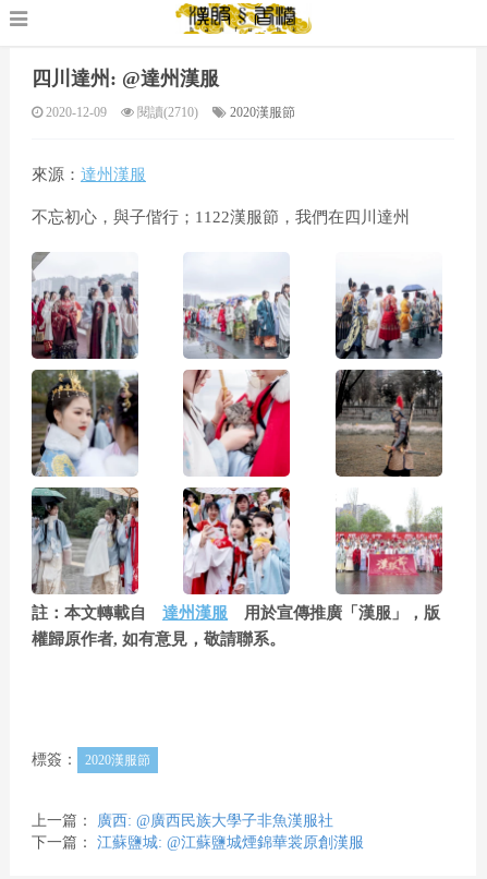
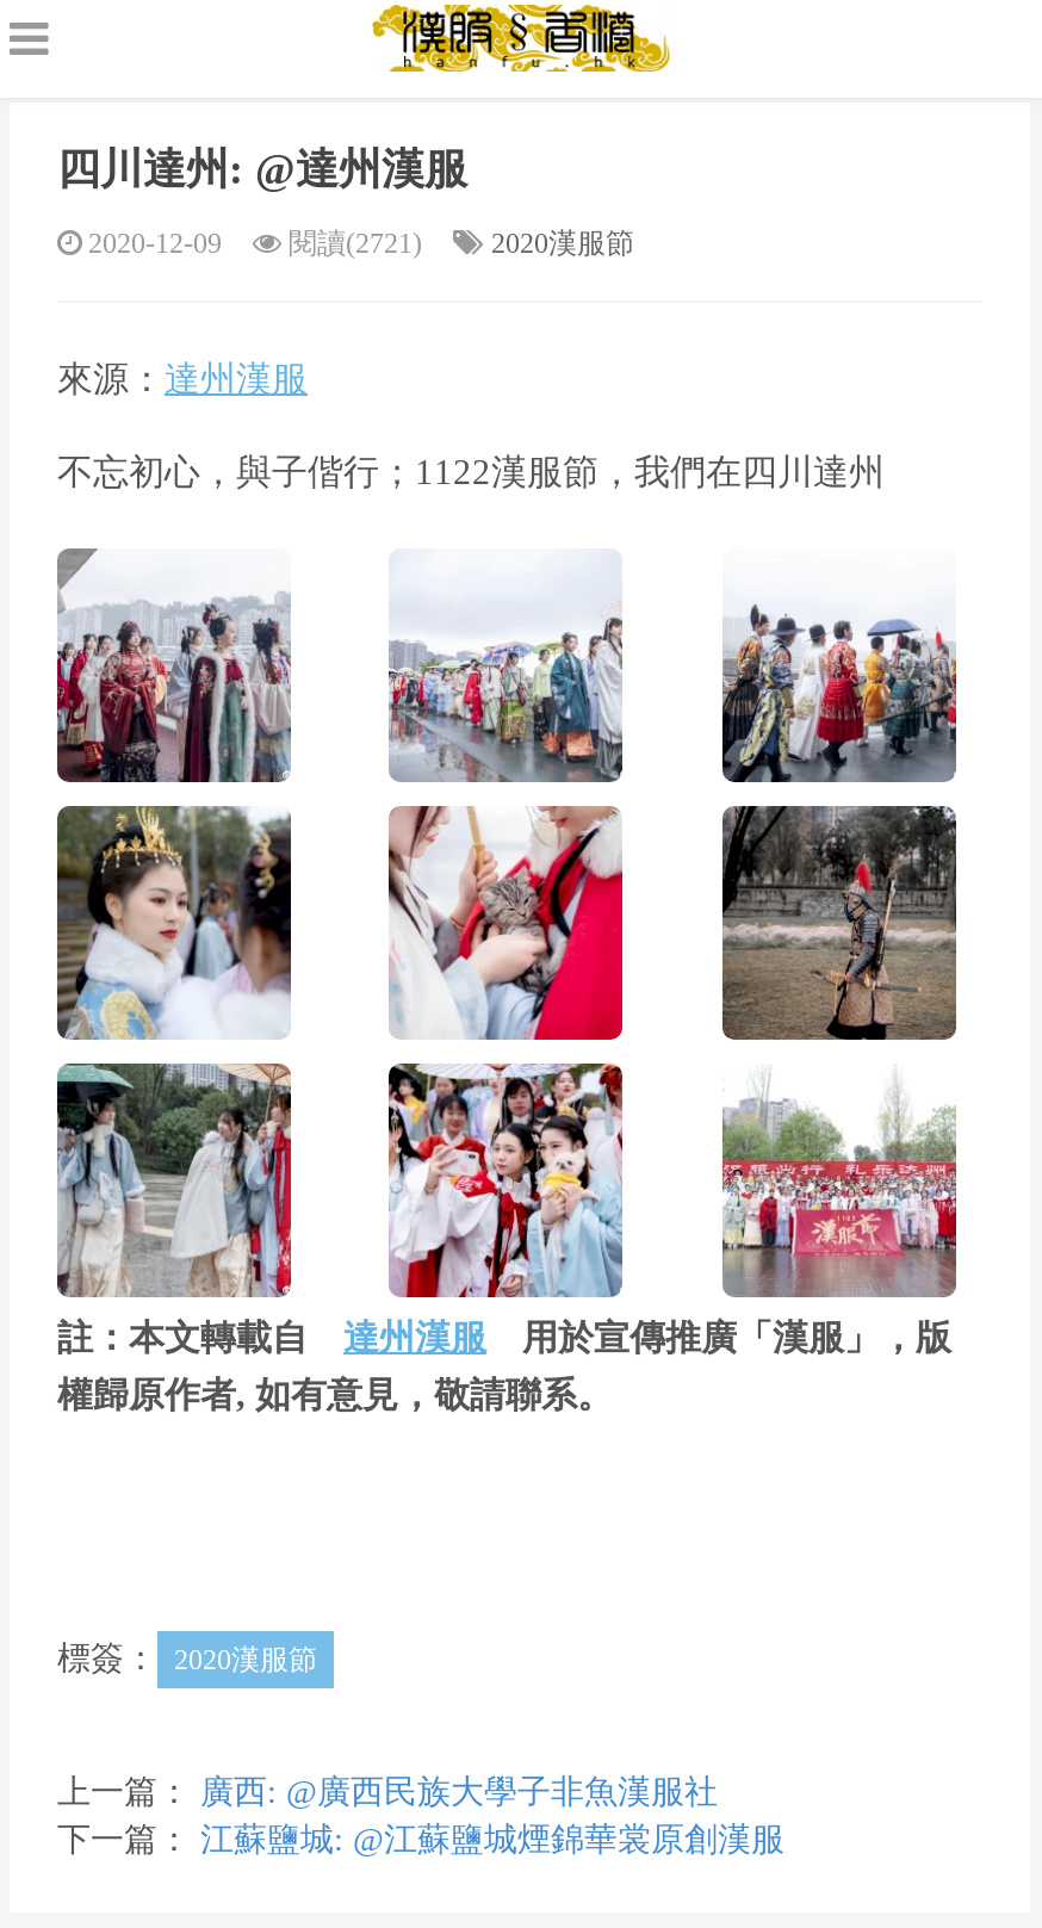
- 2020-12-09 閱讀(2710)
+ 2020-12-09 閱讀(2721)
